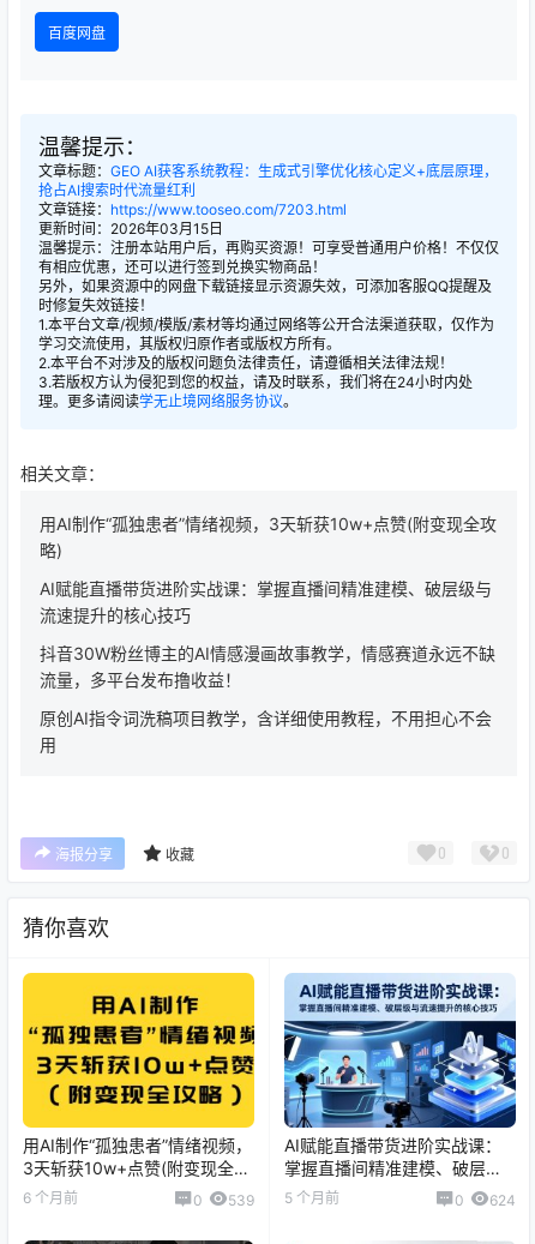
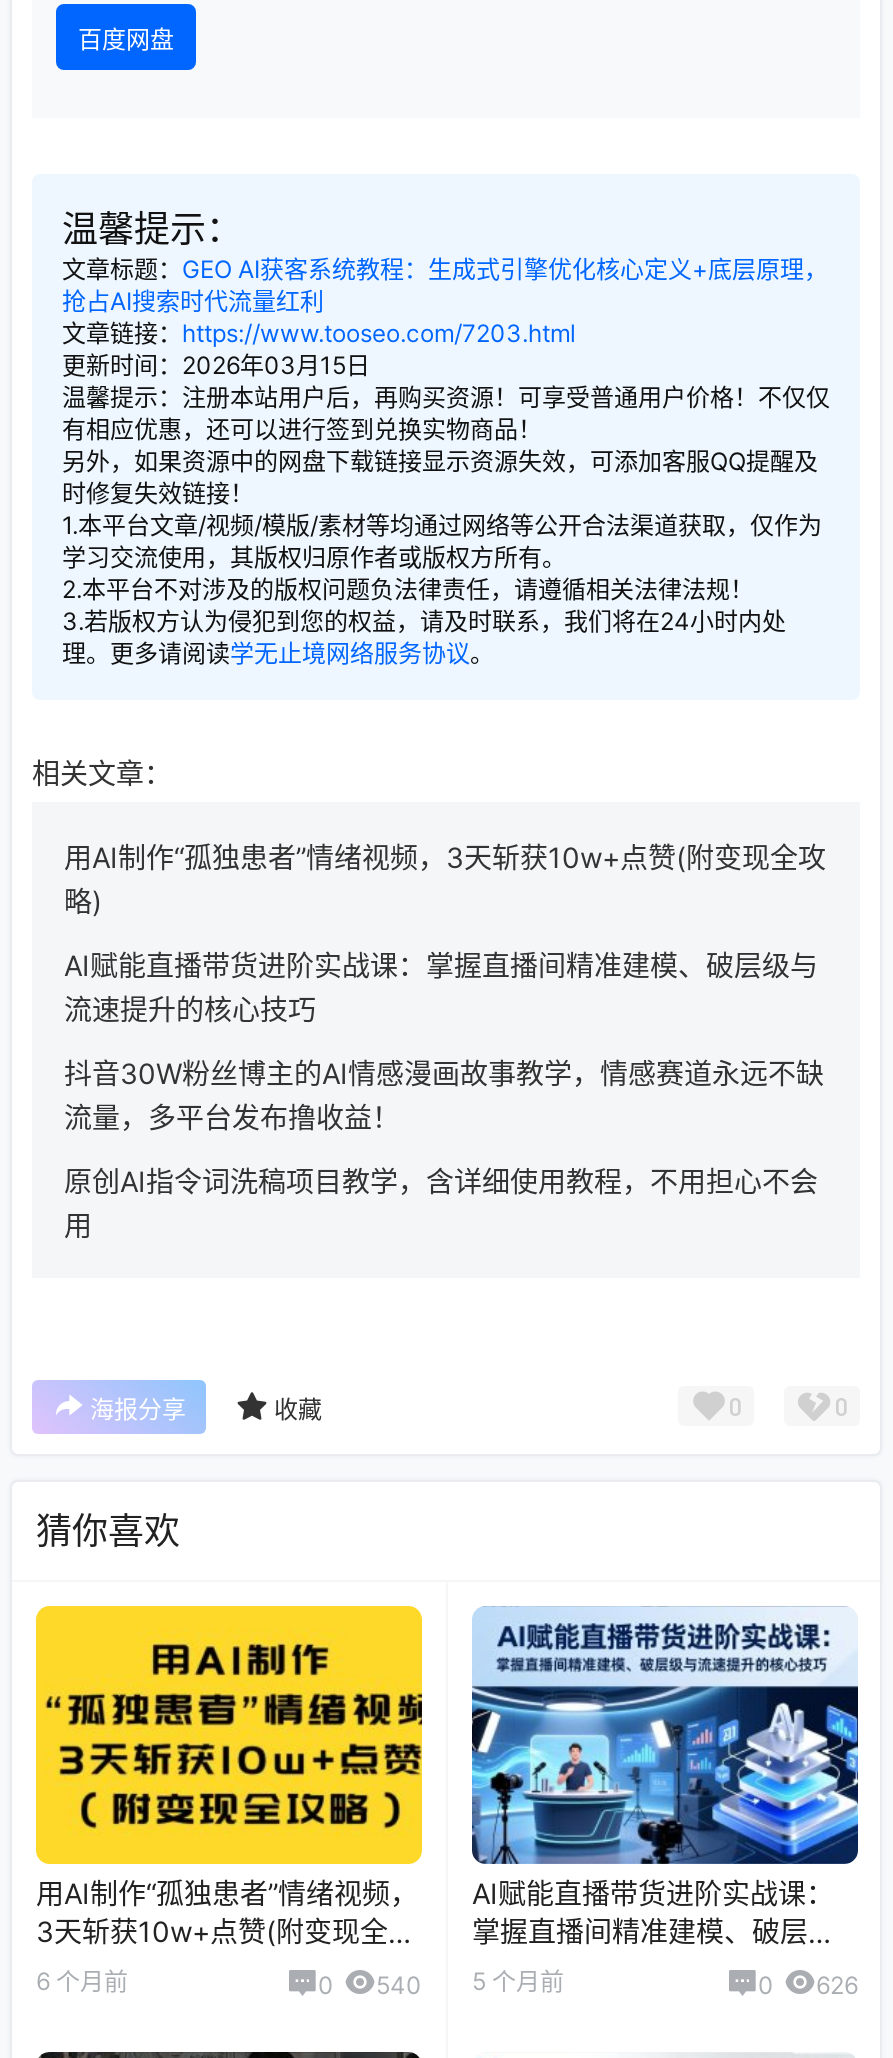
- 539
+ 540

- 624
+ 626
